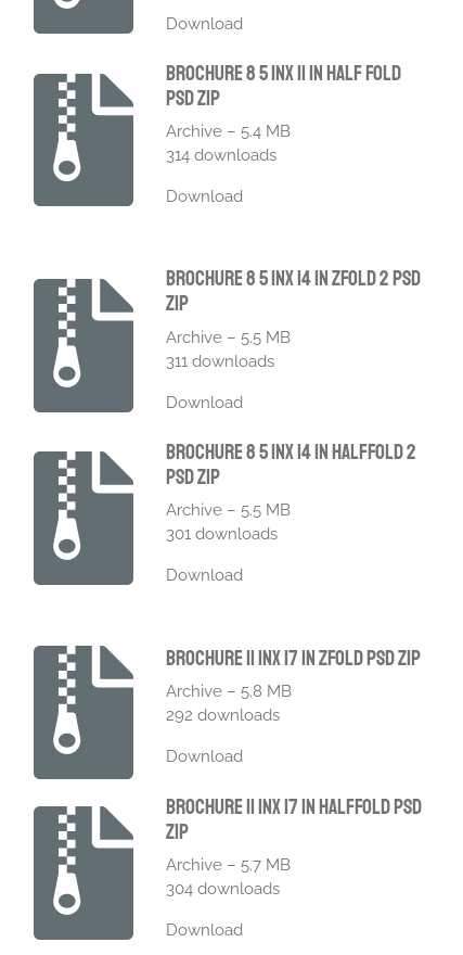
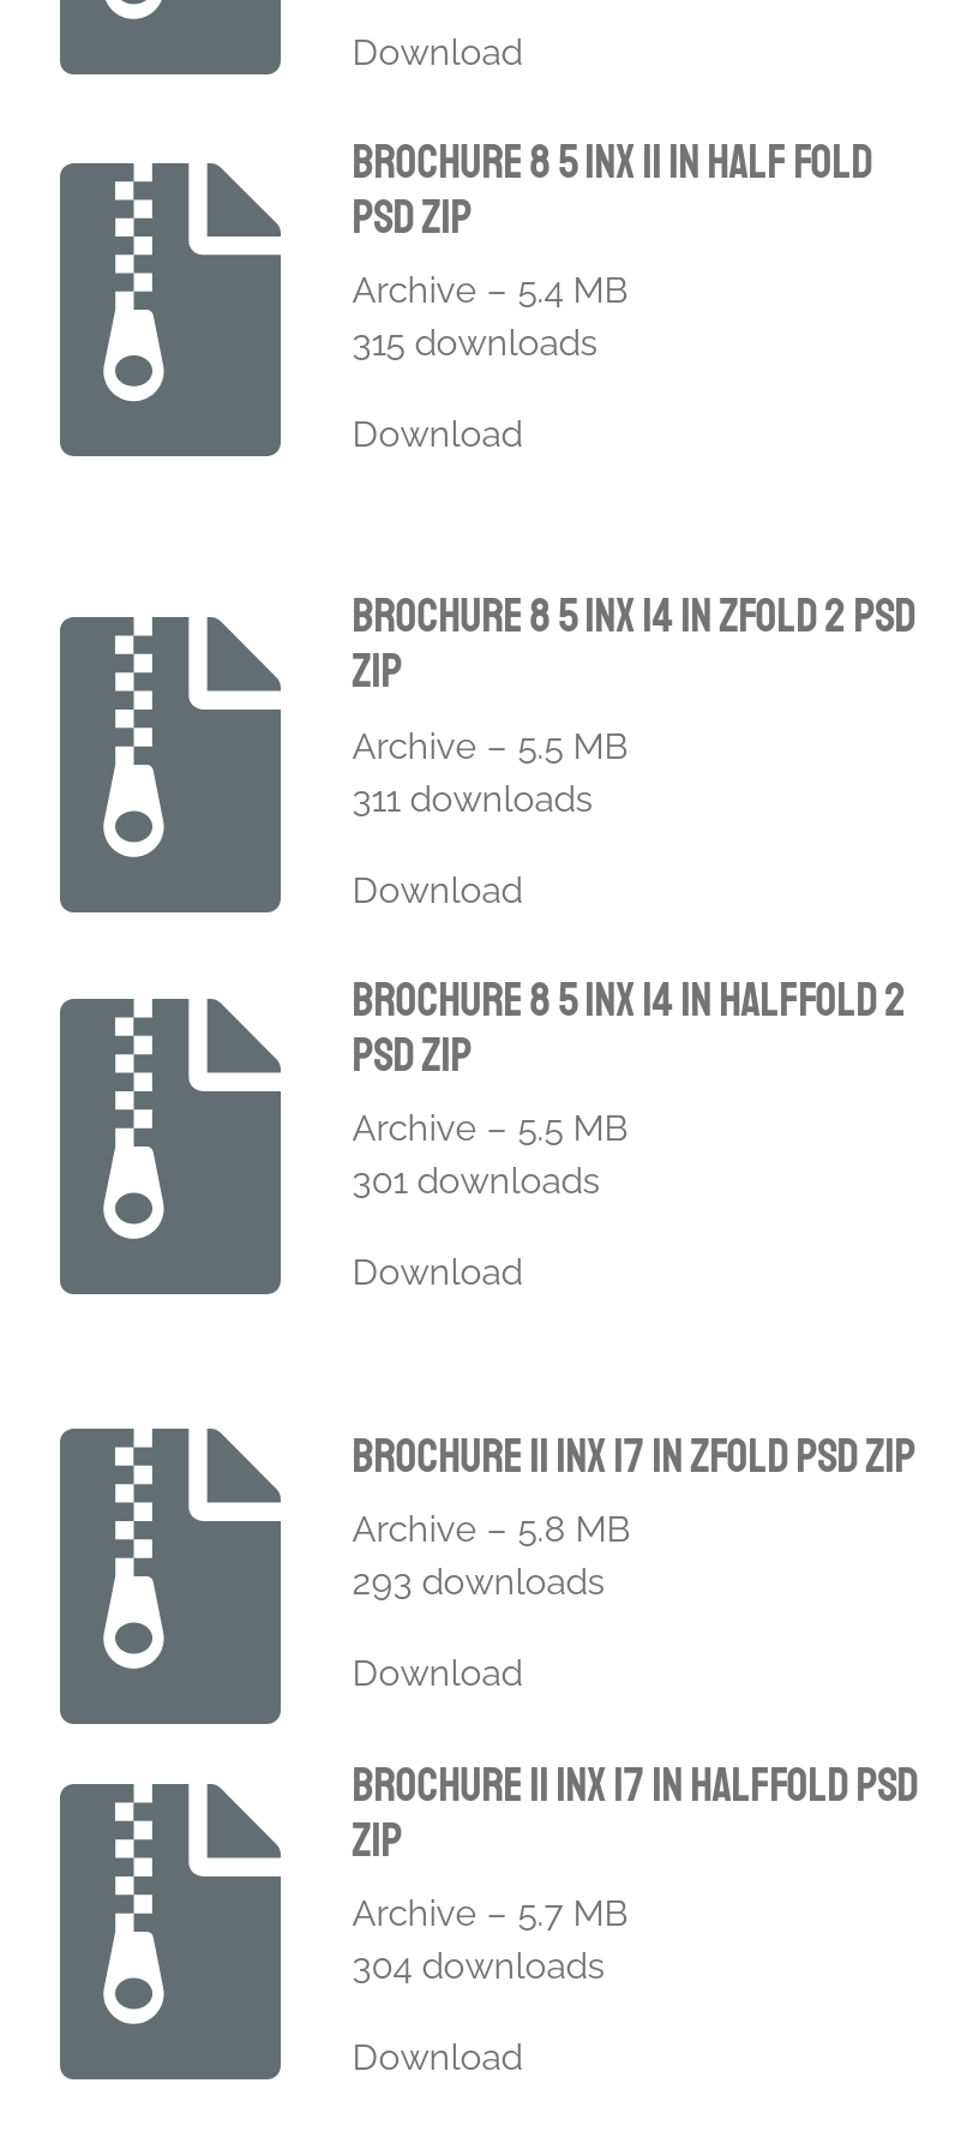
- 314 downloads
+ 315 downloads

- 292 downloads
+ 293 downloads
